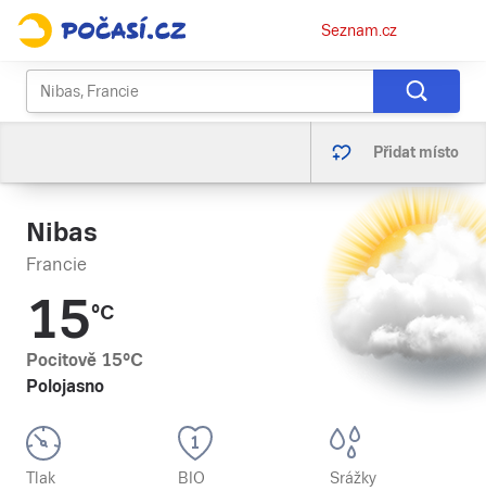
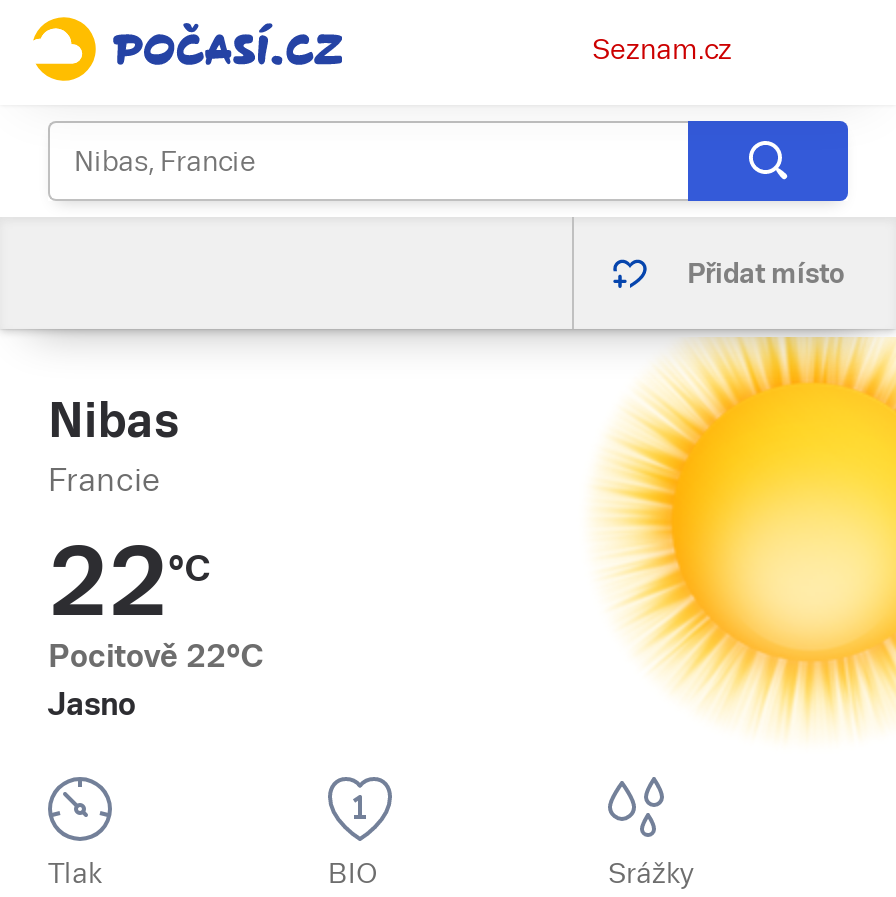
- [image]
+ [image]

- 15°C
- Pocitově 15°C
- Polojasno
+ 22°C
+ Pocitově 22°C
+ Jasno
